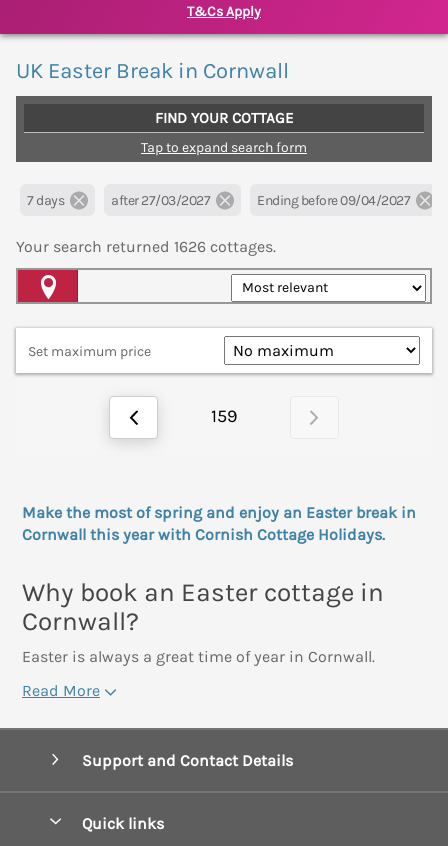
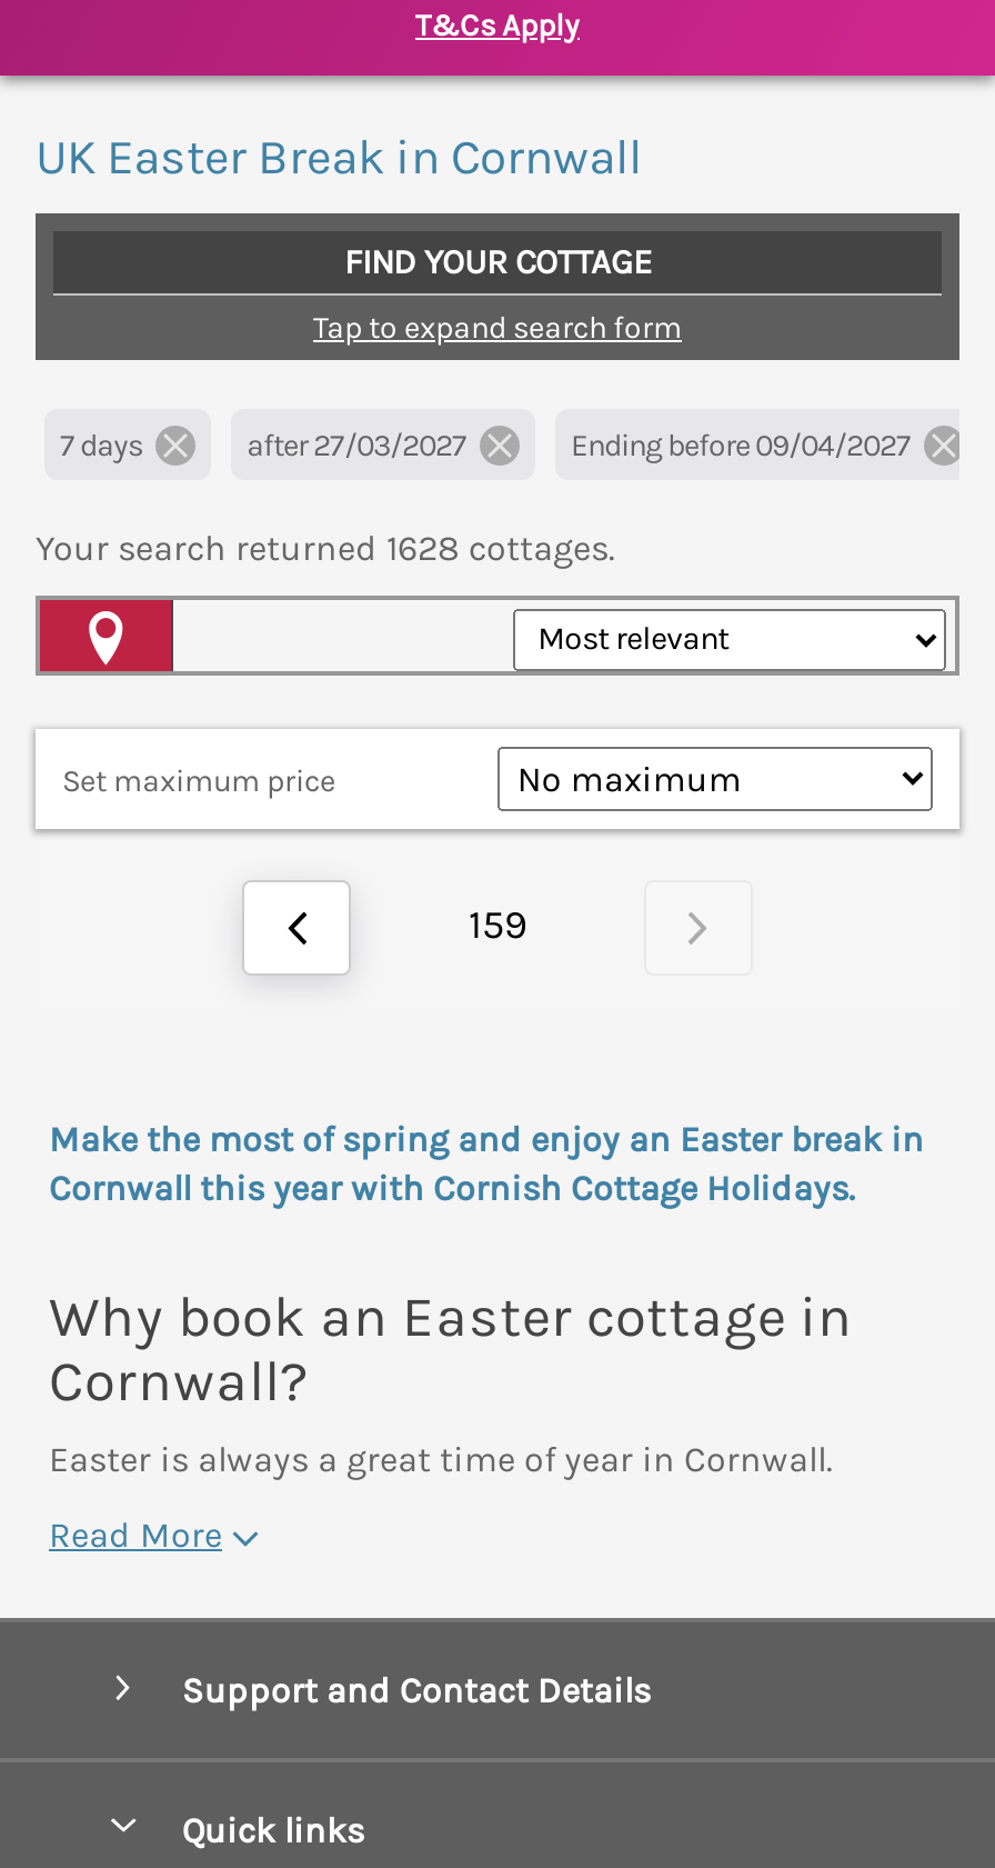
- Your search returned 1626 cottages.
+ Your search returned 1628 cottages.
